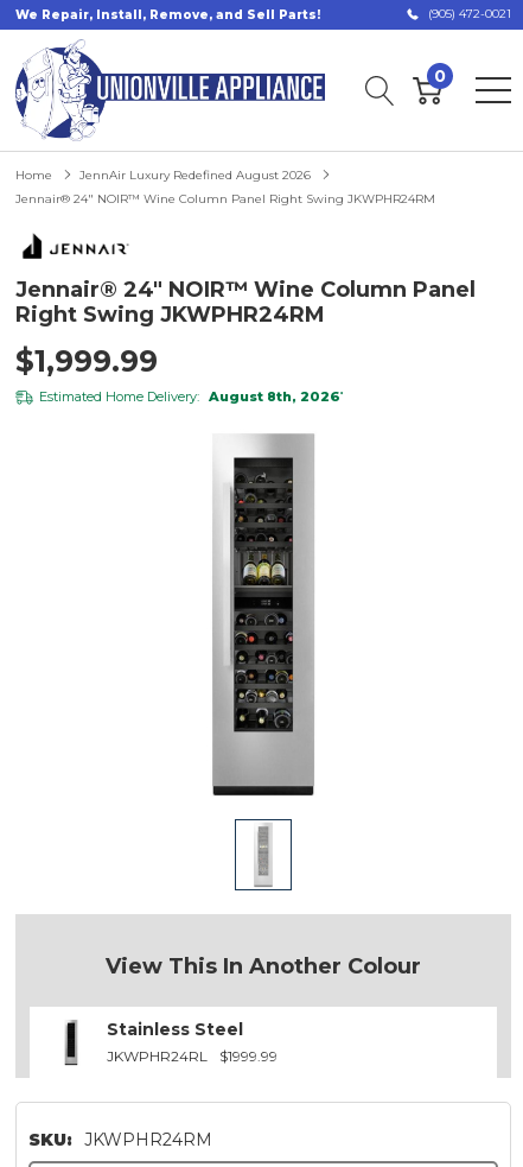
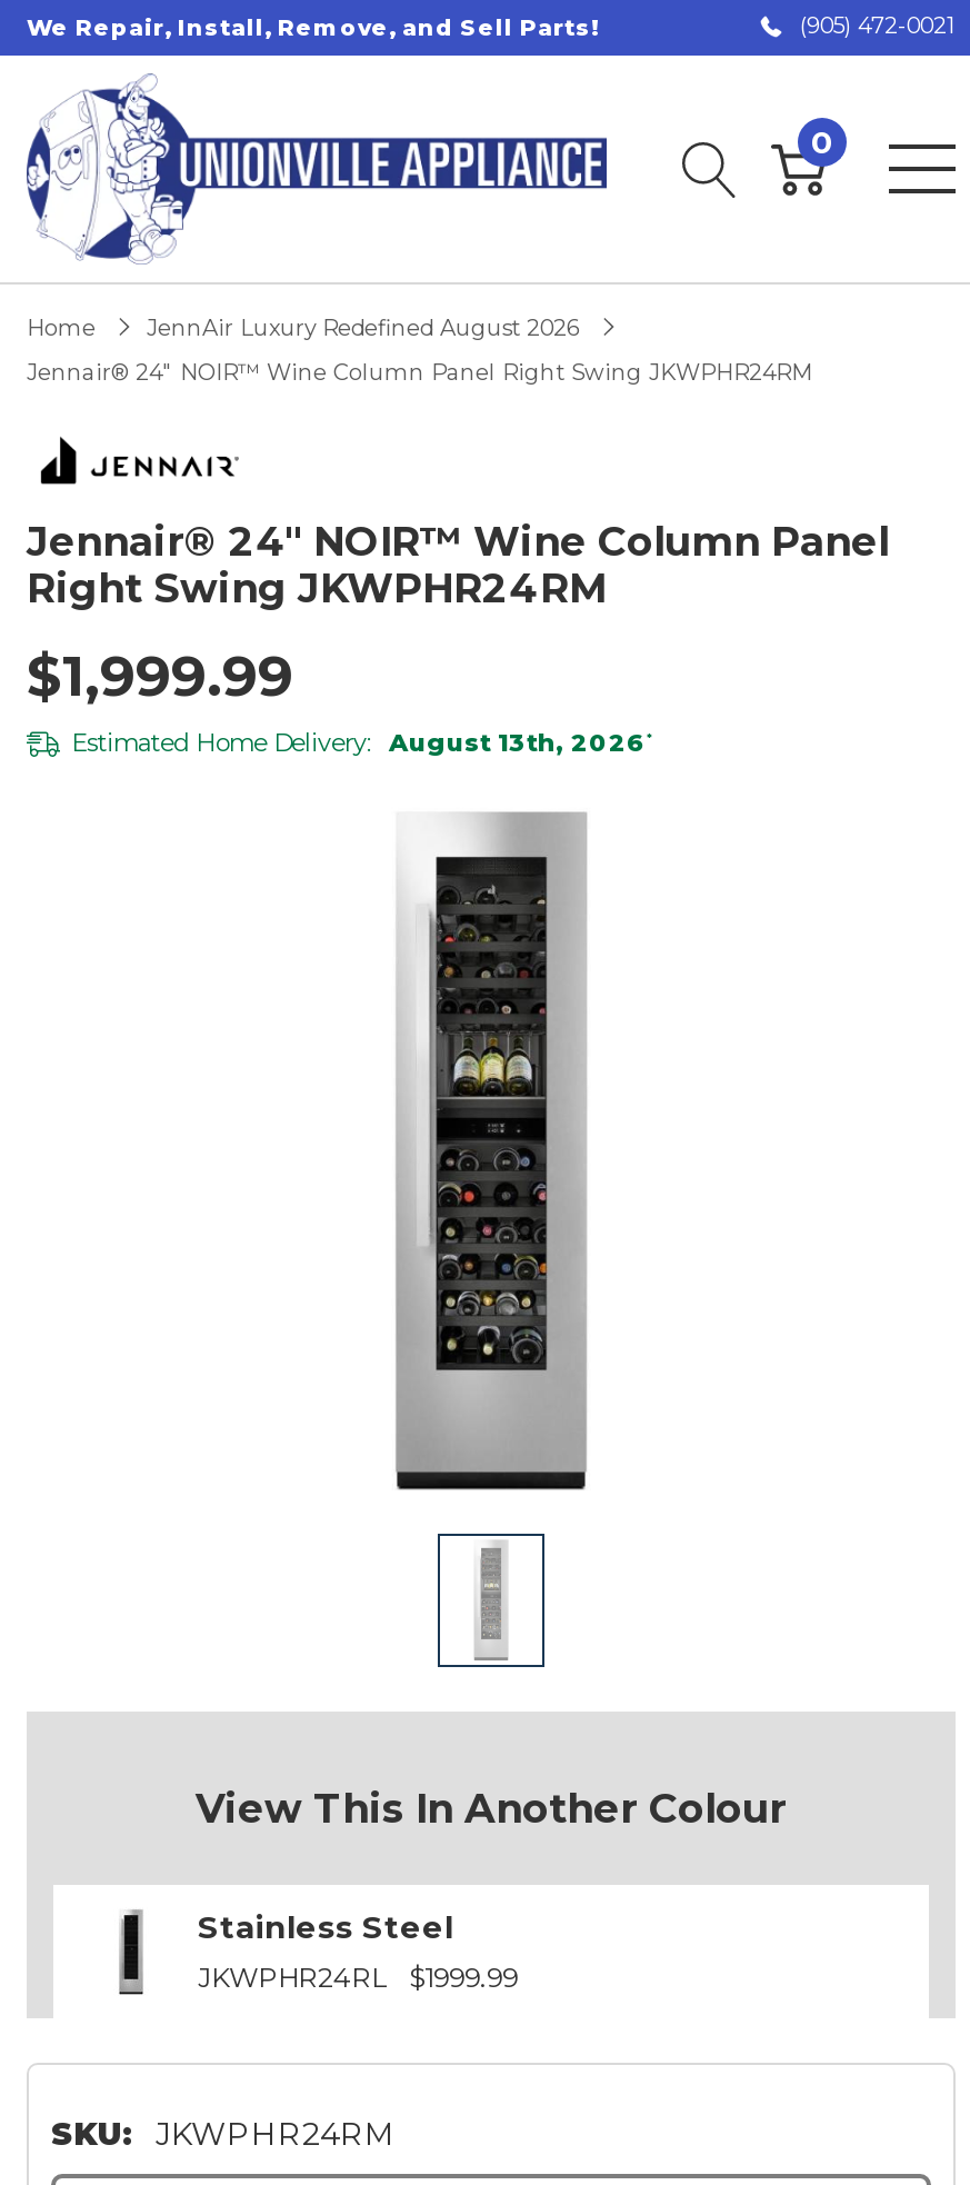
- Estimated Home Delivery: August 8th, 2026
+ Estimated Home Delivery: August 13th, 2026
